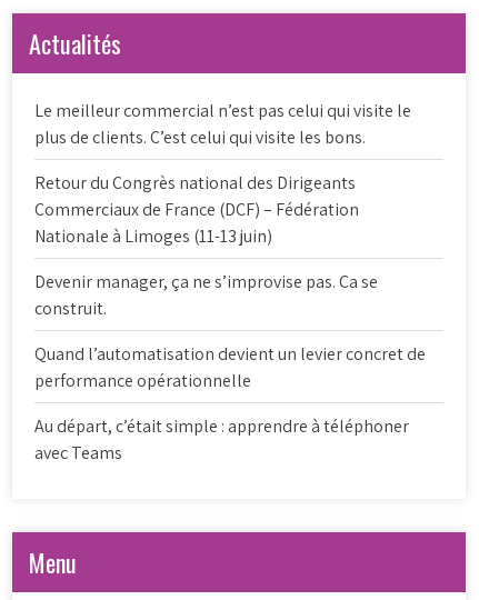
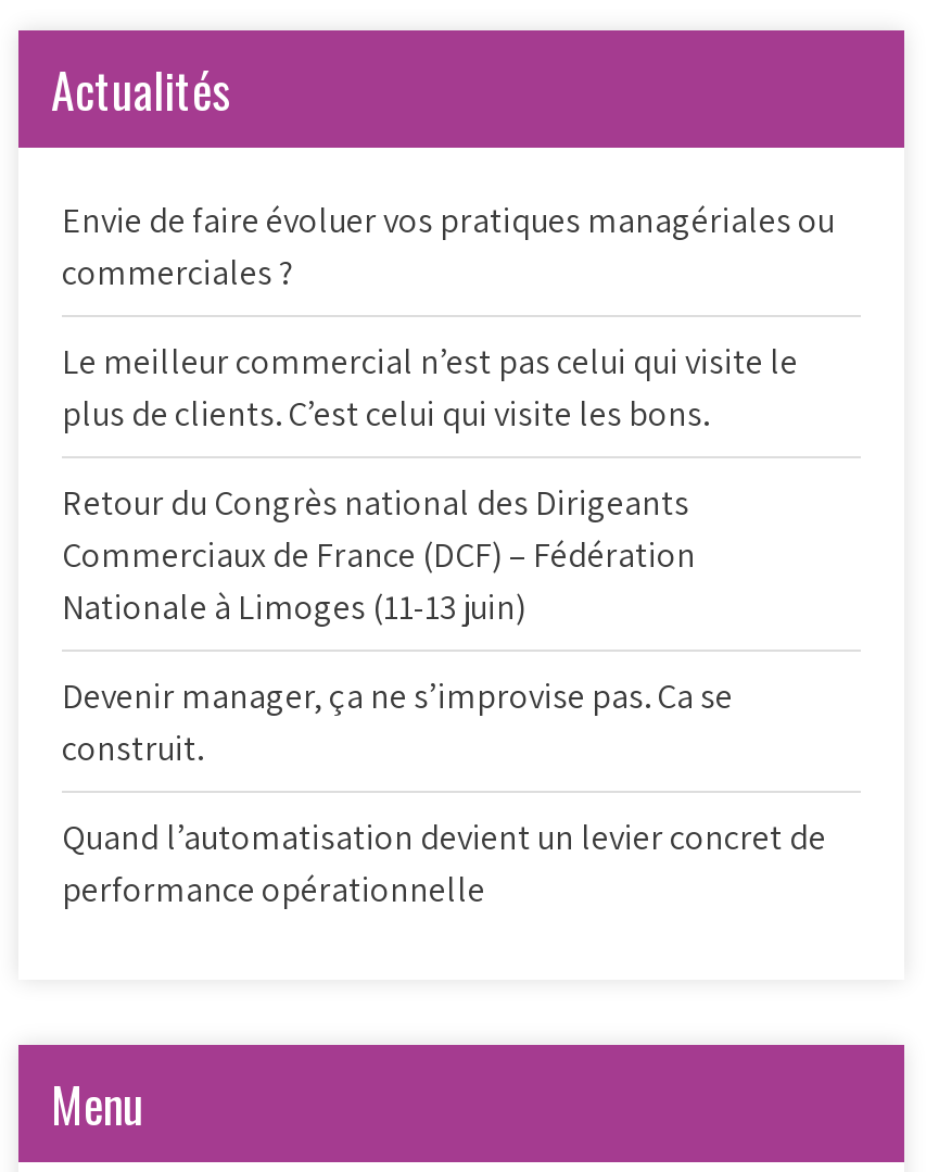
+ Envie de faire évoluer vos pratiques managériales ou
+ commerciales ?

moved down: Le meilleur commercial n’est pas celui qui visite le | plus de clients. C’est celui qui visite les bons. | Retour du Congrès national des Dirigeants | ... | Quand l’automatisation devient un levier concret de | performance opérationnelle

- Au départ, c’était simple : apprendre à téléphoner
- avec Teams
